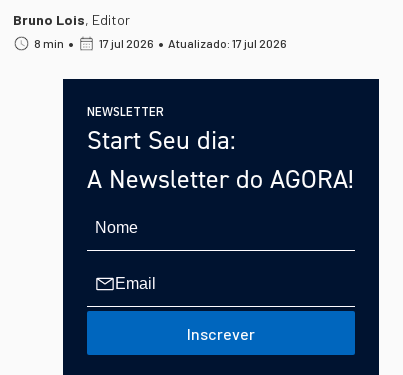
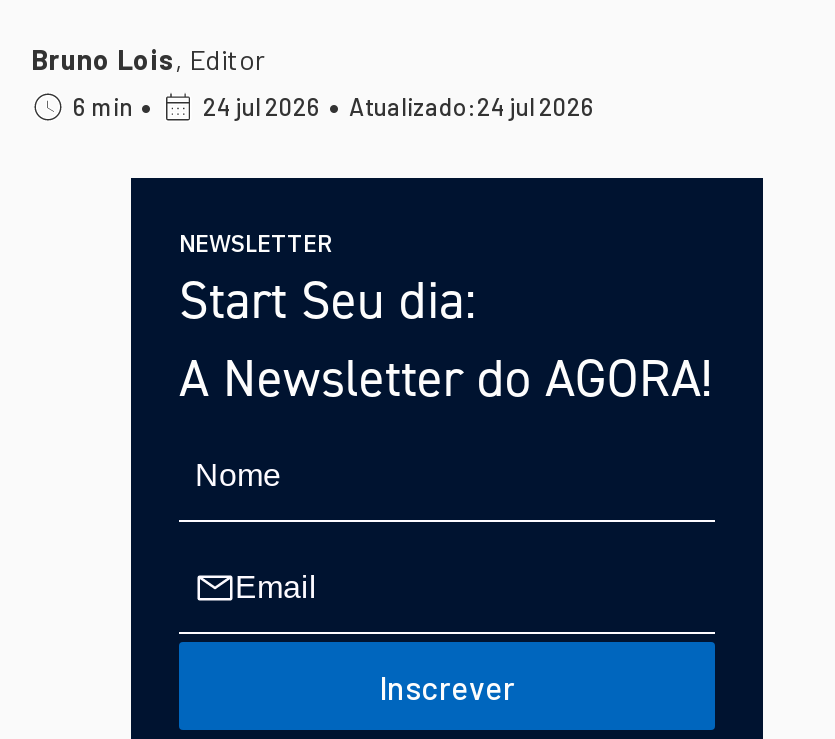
- 8 min •
+ 6 min •

- 17 jul 2026 • Atualizado: 17 jul 2026
+ 24 jul 2026 • Atualizado: 24 jul 2026
